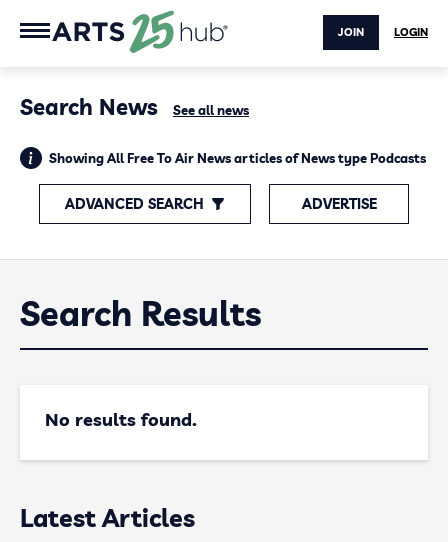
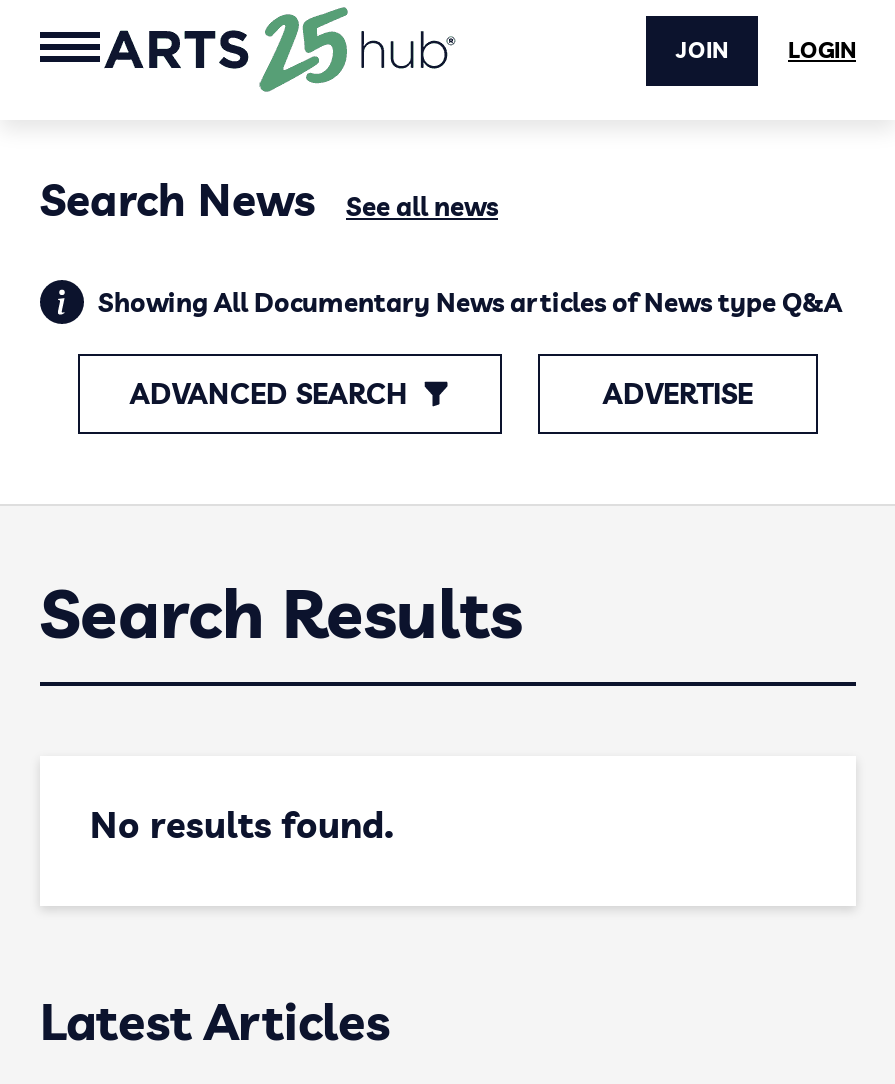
- Showing All Free To Air News articles of News type Podcasts
+ Showing All Documentary News articles of News type Q&A
